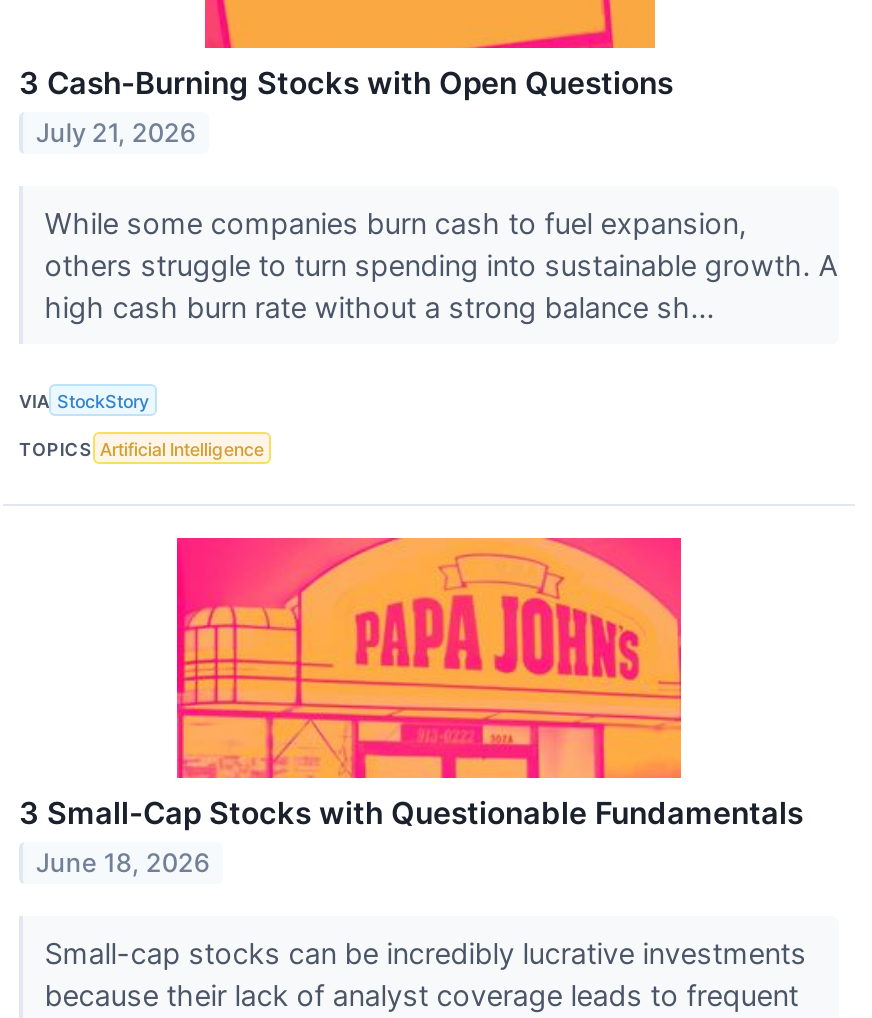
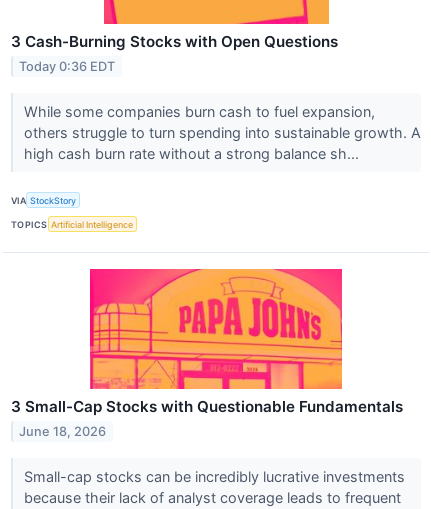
- July 21, 2026
+ Today 0:36 EDT
